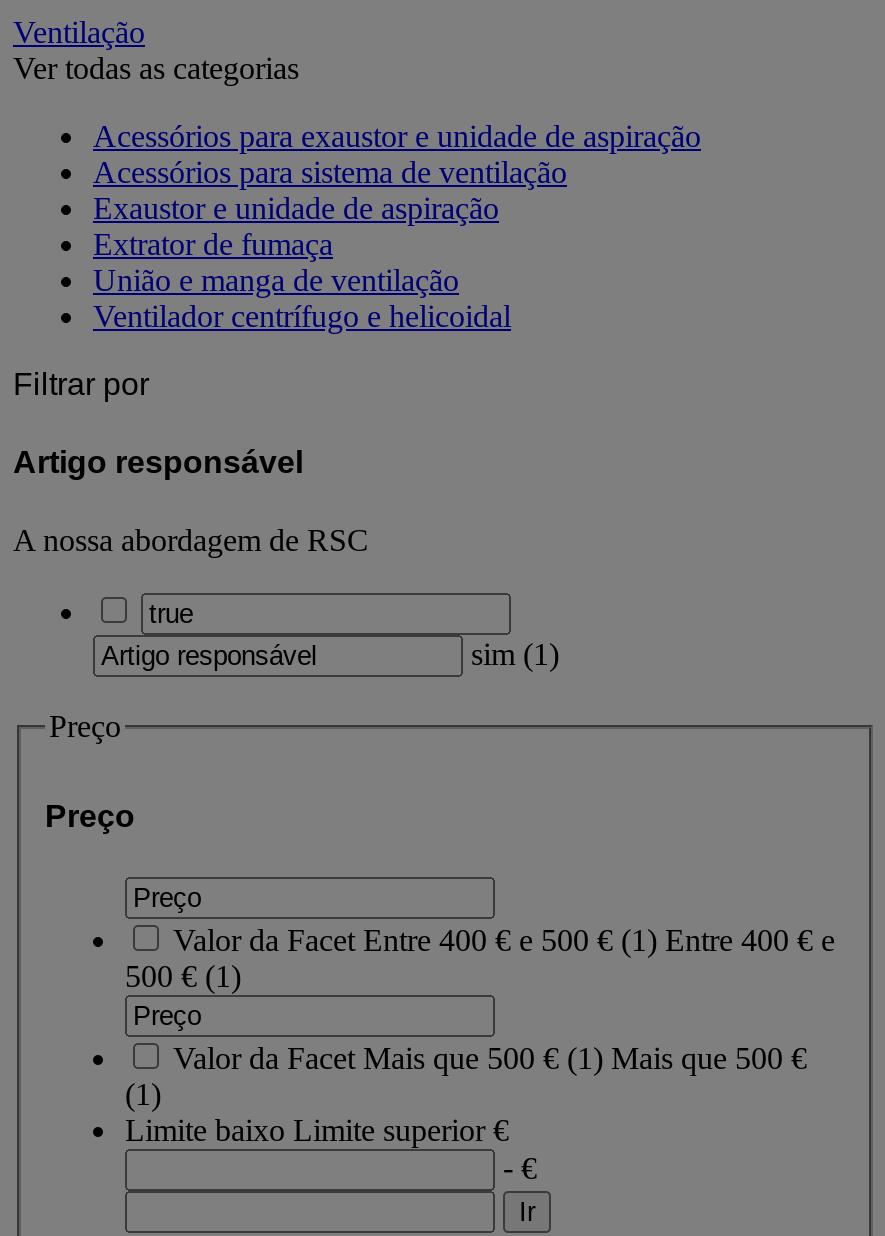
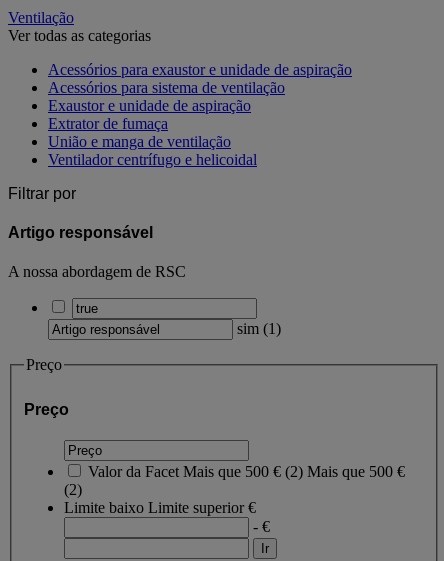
- Valor da Facet Entre 400 € e 500 €(1) Entre 400 € e
- 500 €(1)
- Valor da Facet Mais que 500 €(1) Mais que 500 €
- (1)
+ Valor da Facet Mais que 500 €(2) Mais que 500 €
+ (2)
